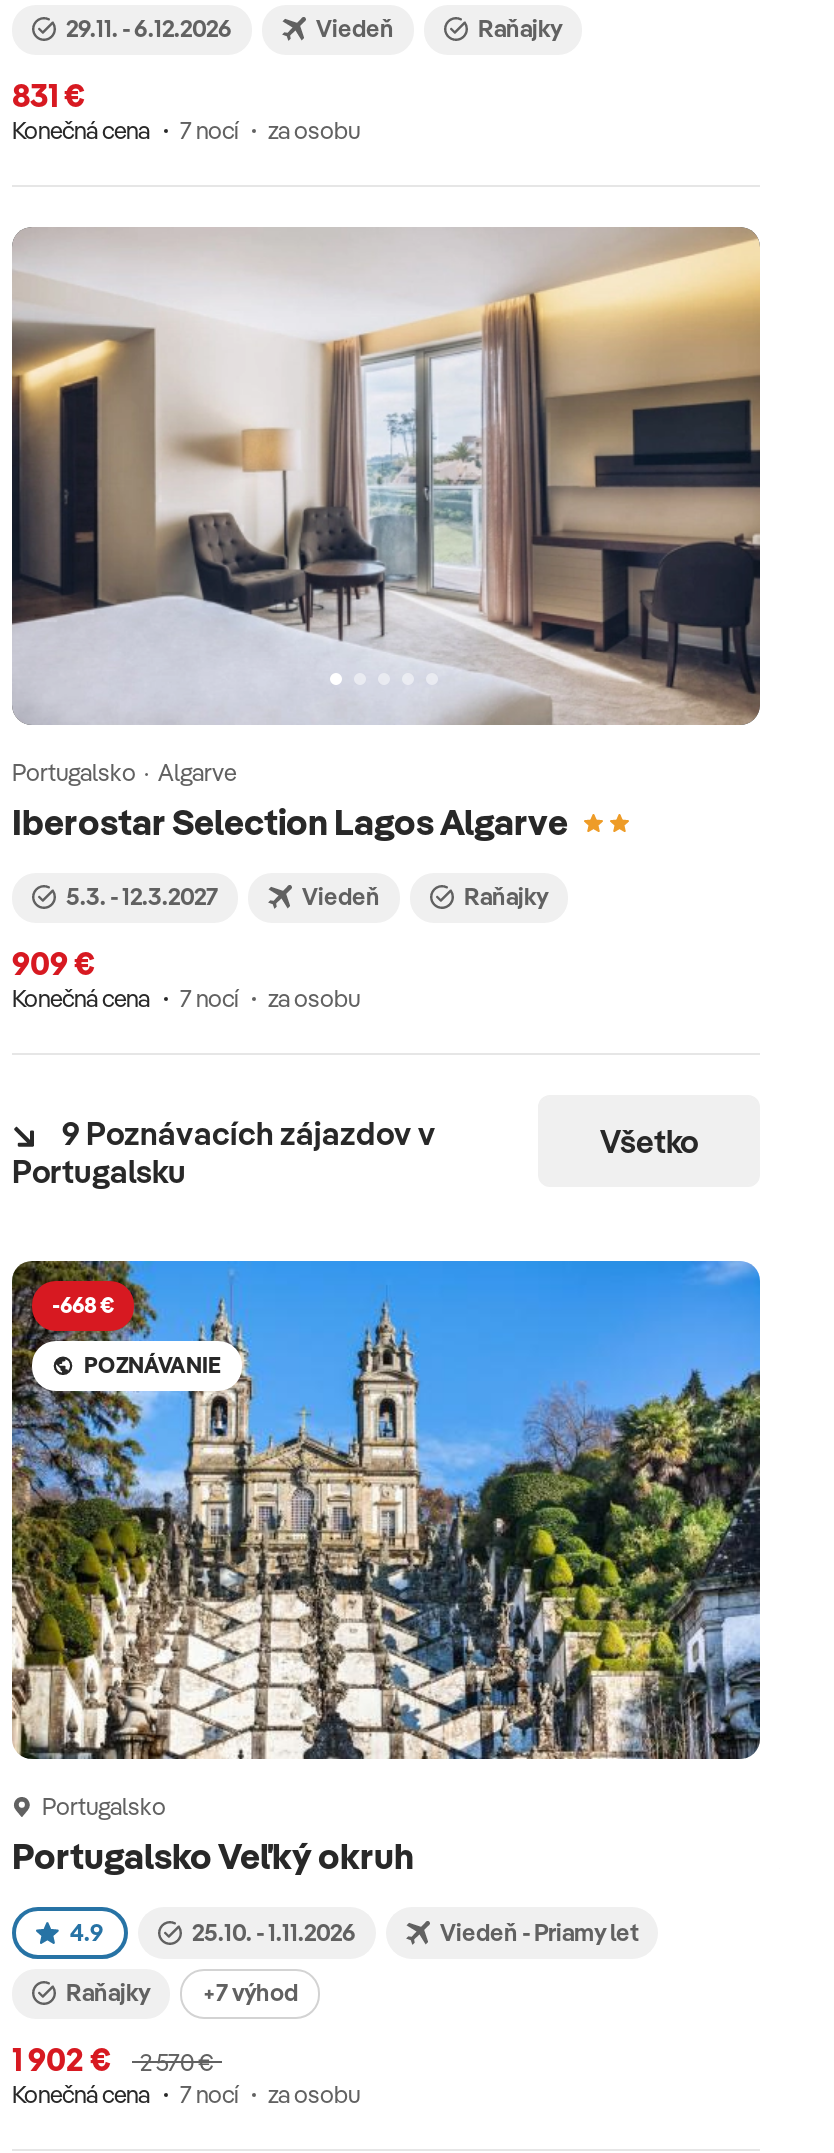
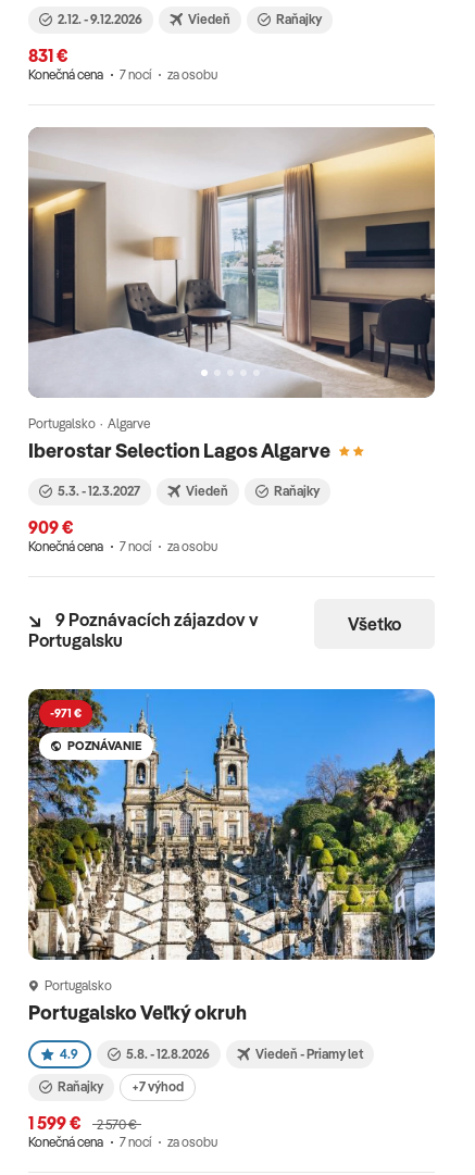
- 29.11. - 6.12.2026
+ 2.12. - 9.12.2026

- -668 €
+ -971 €

- 25.10. - 1.11.2026
+ 5.8. - 12.8.2026

- 1 902 € 2 570 €
+ 1 599 € 2 570 €
